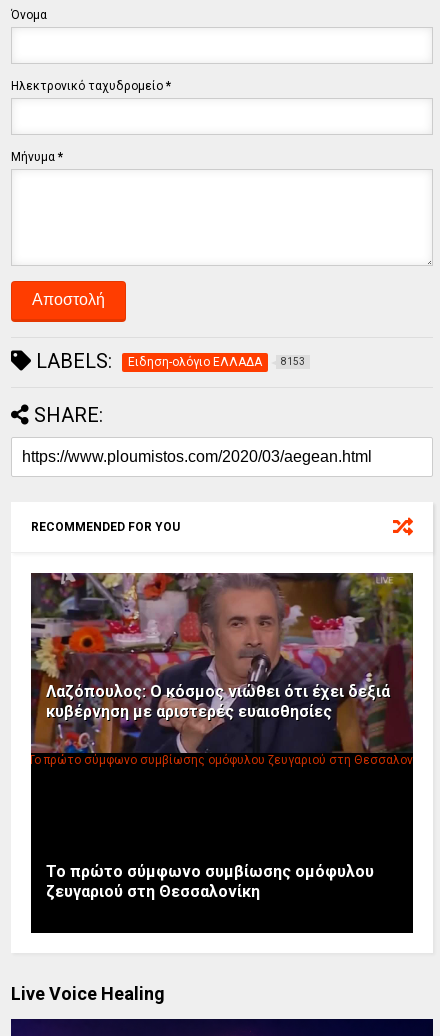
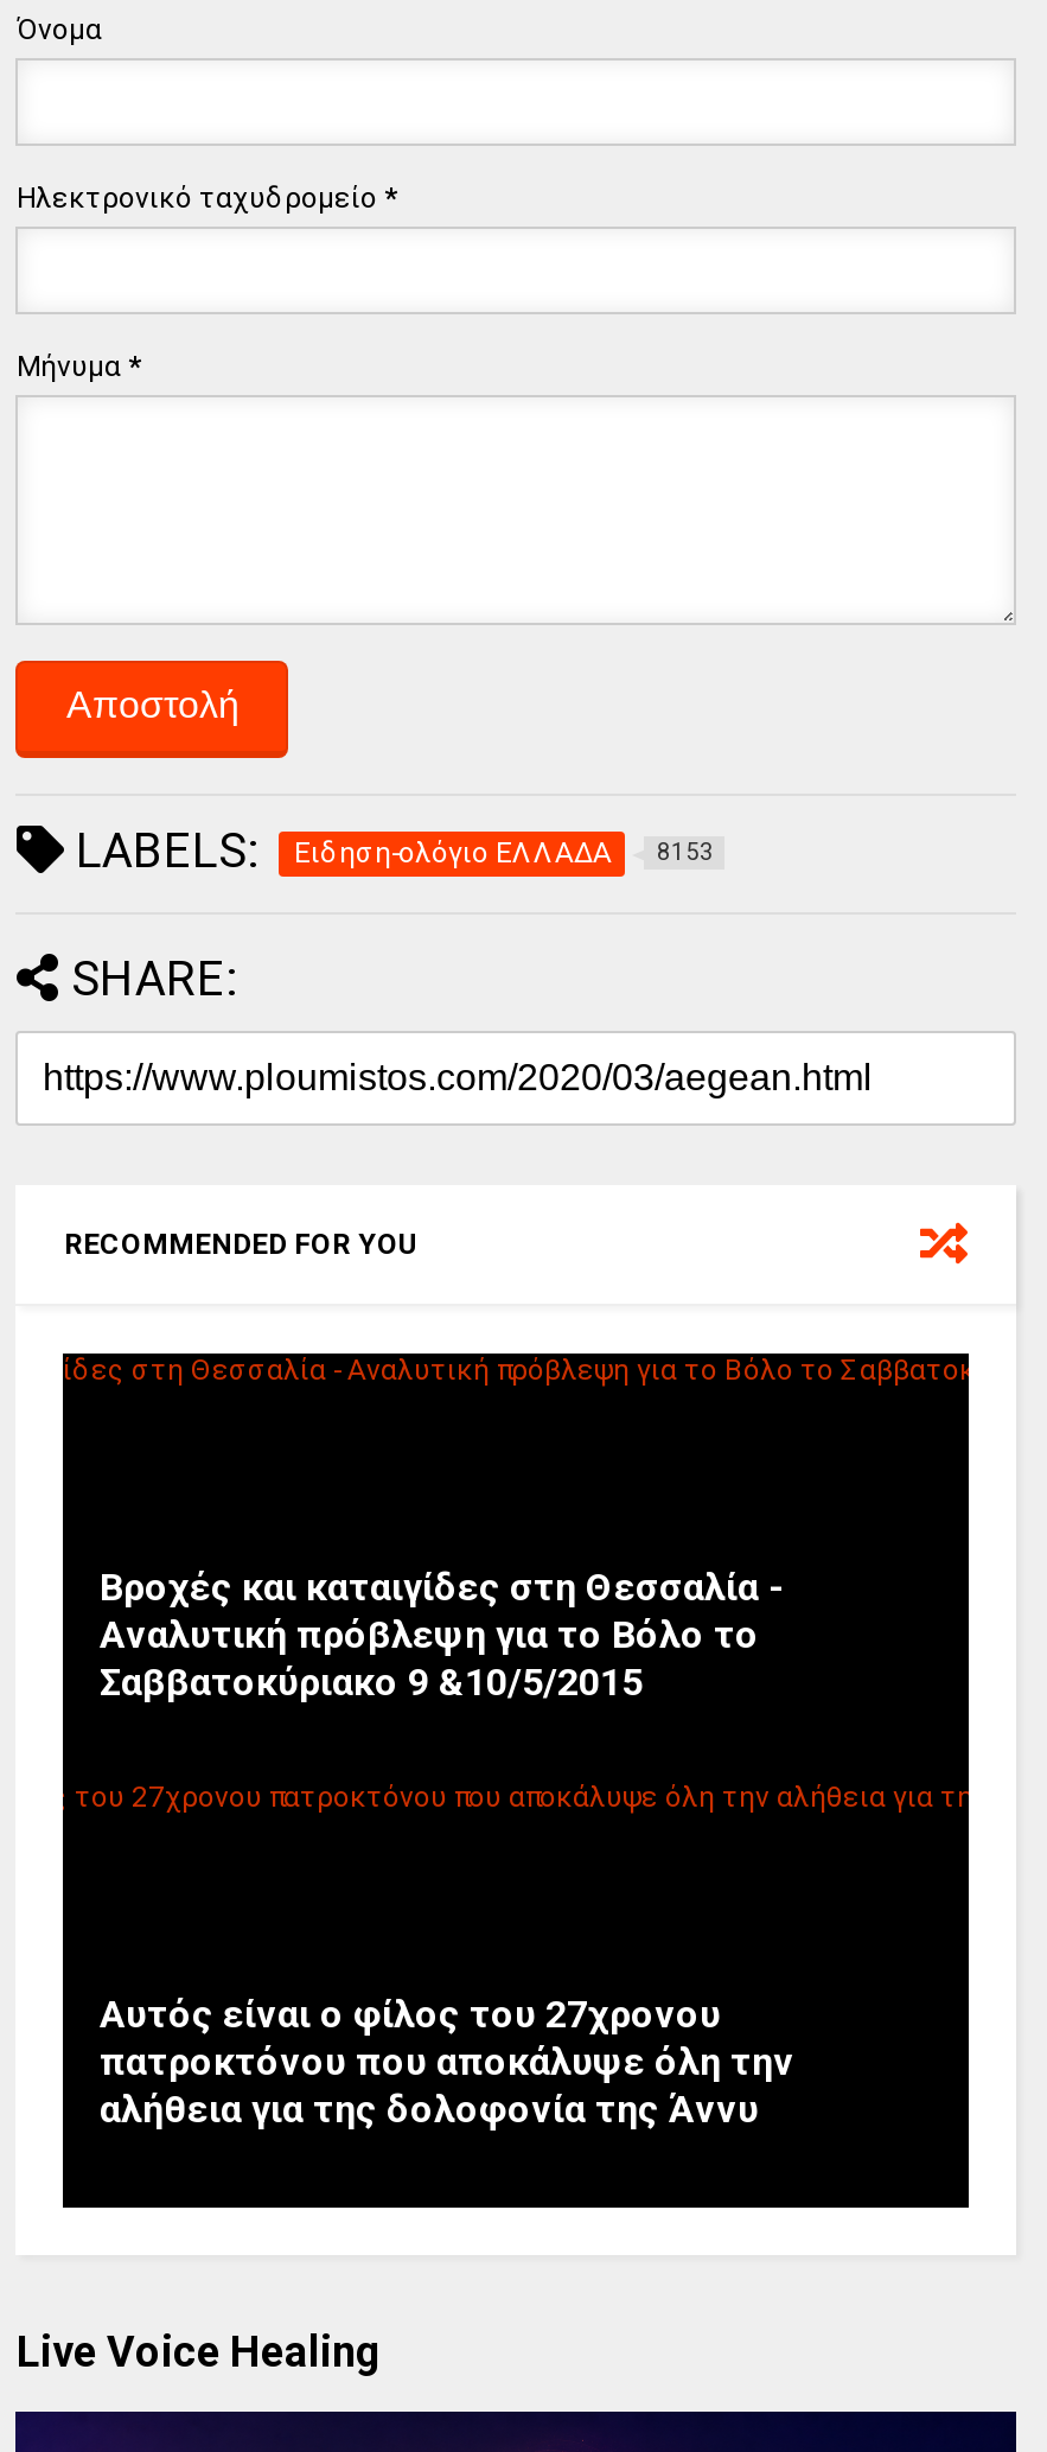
- [image]
- Λαζόπουλος: Ο κόσμος νιώθει ότι έχει δεξιά
- κυβέρνηση με αριστερές ευαισθησίες
+ [image]
+ Βροχές και καταιγίδες στη Θεσσαλία -
+ Αναλυτική πρόβλεψη για το Βόλο το
+ Σαββατοκύριακο 9 &10/5/2015

- Το πρώτο σύμφωνο συμβίωσης ομόφυλου
- ζευγαριού στη Θεσσαλονίκη
+ Αυτός είναι ο φίλος του 27χρονου
+ πατροκτόνου που αποκάλυψε όλη την
+ αλήθεια για της δολοφονία της Άννυ
